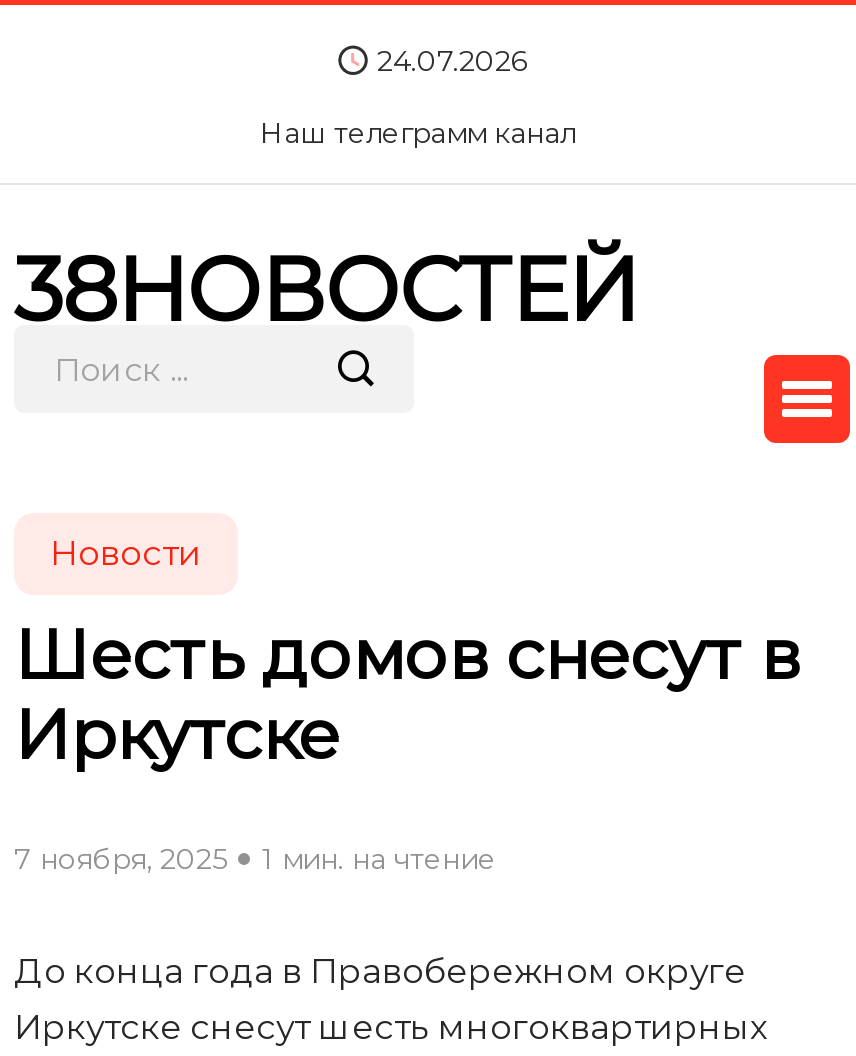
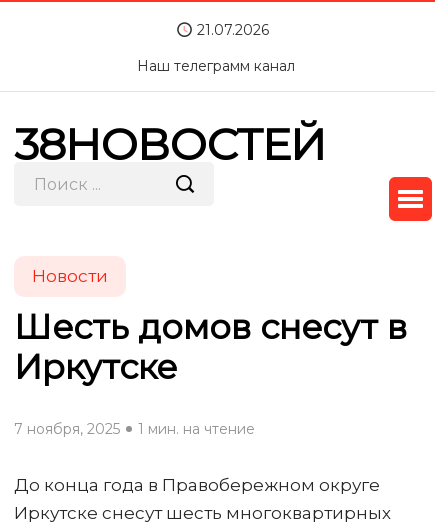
- 24.07.2026
+ 21.07.2026
